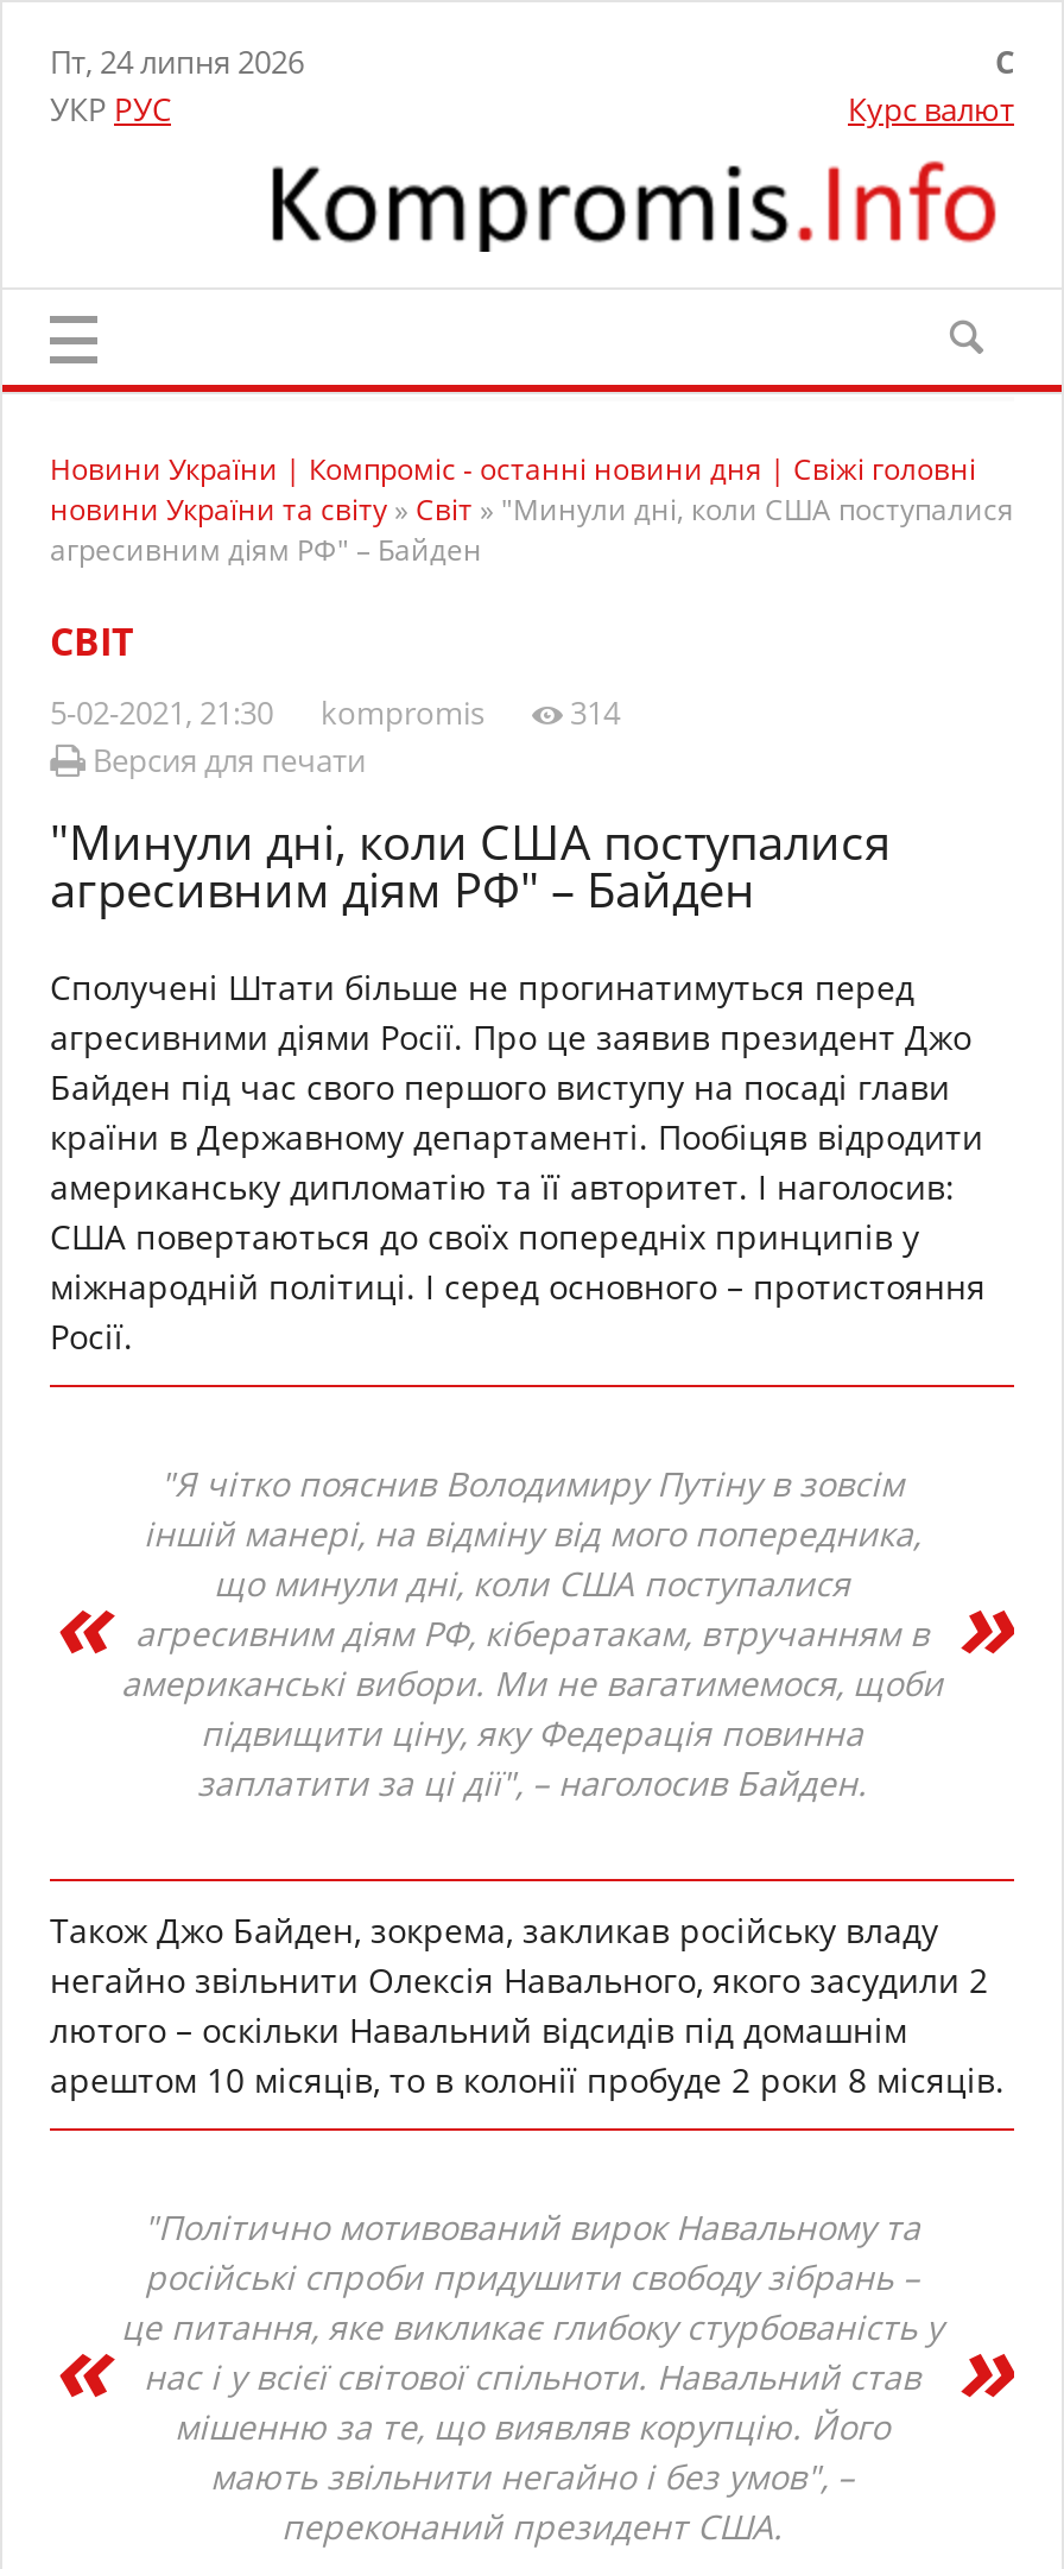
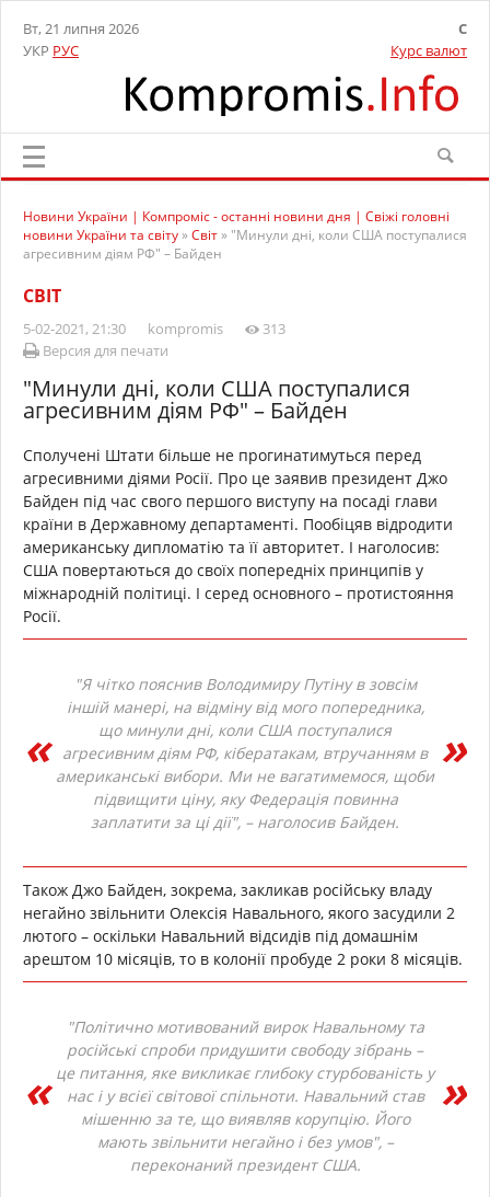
- Пт, 24 липня 2026
+ Вт, 21 липня 2026

- 5-02-2021, 21:30 kompromis 314
+ 5-02-2021, 21:30 kompromis 313
